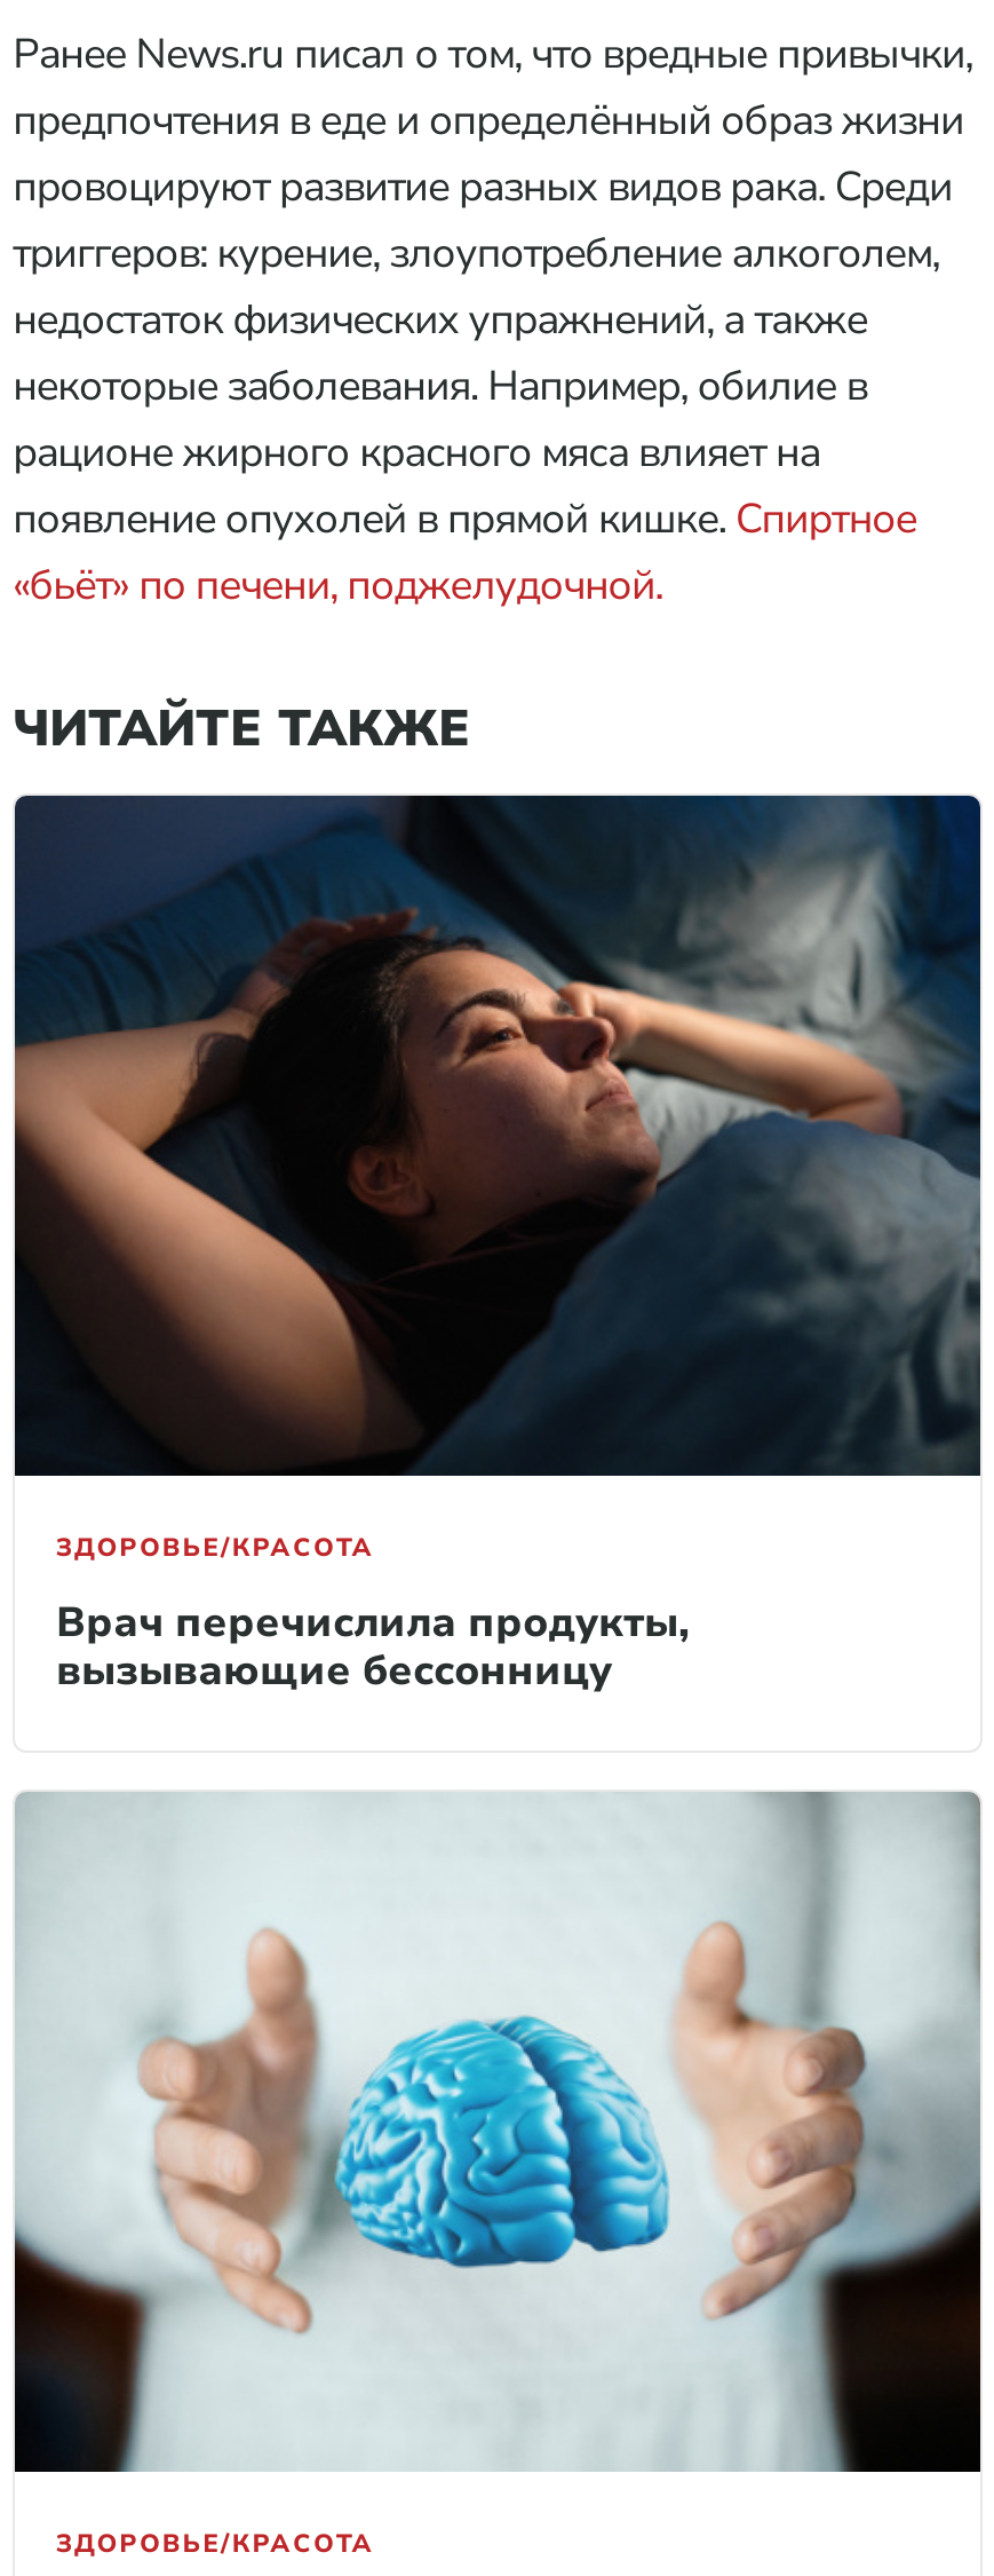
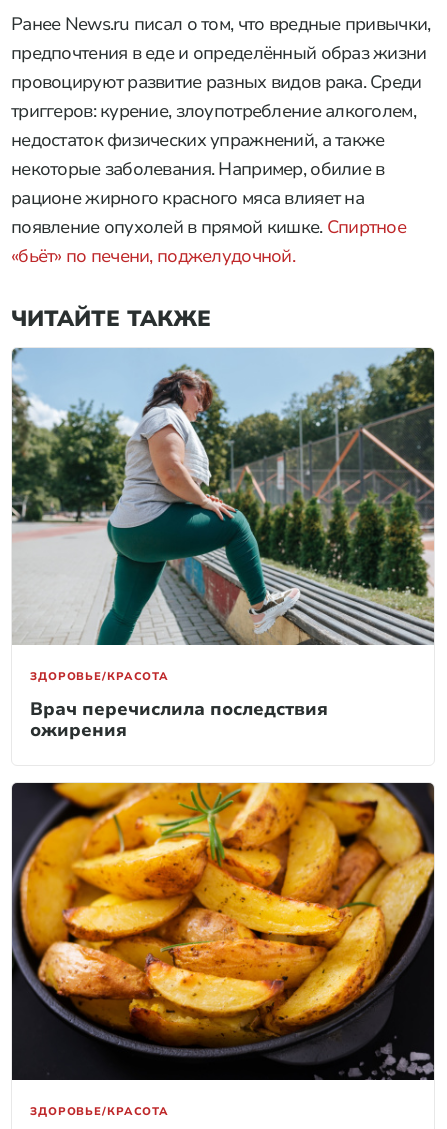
- [image]
+ [image]

- Врач перечислила продукты,
- вызывающие бессонницу
+ Врач перечислила последствия
+ ожирения

- [image]
+ [image]
